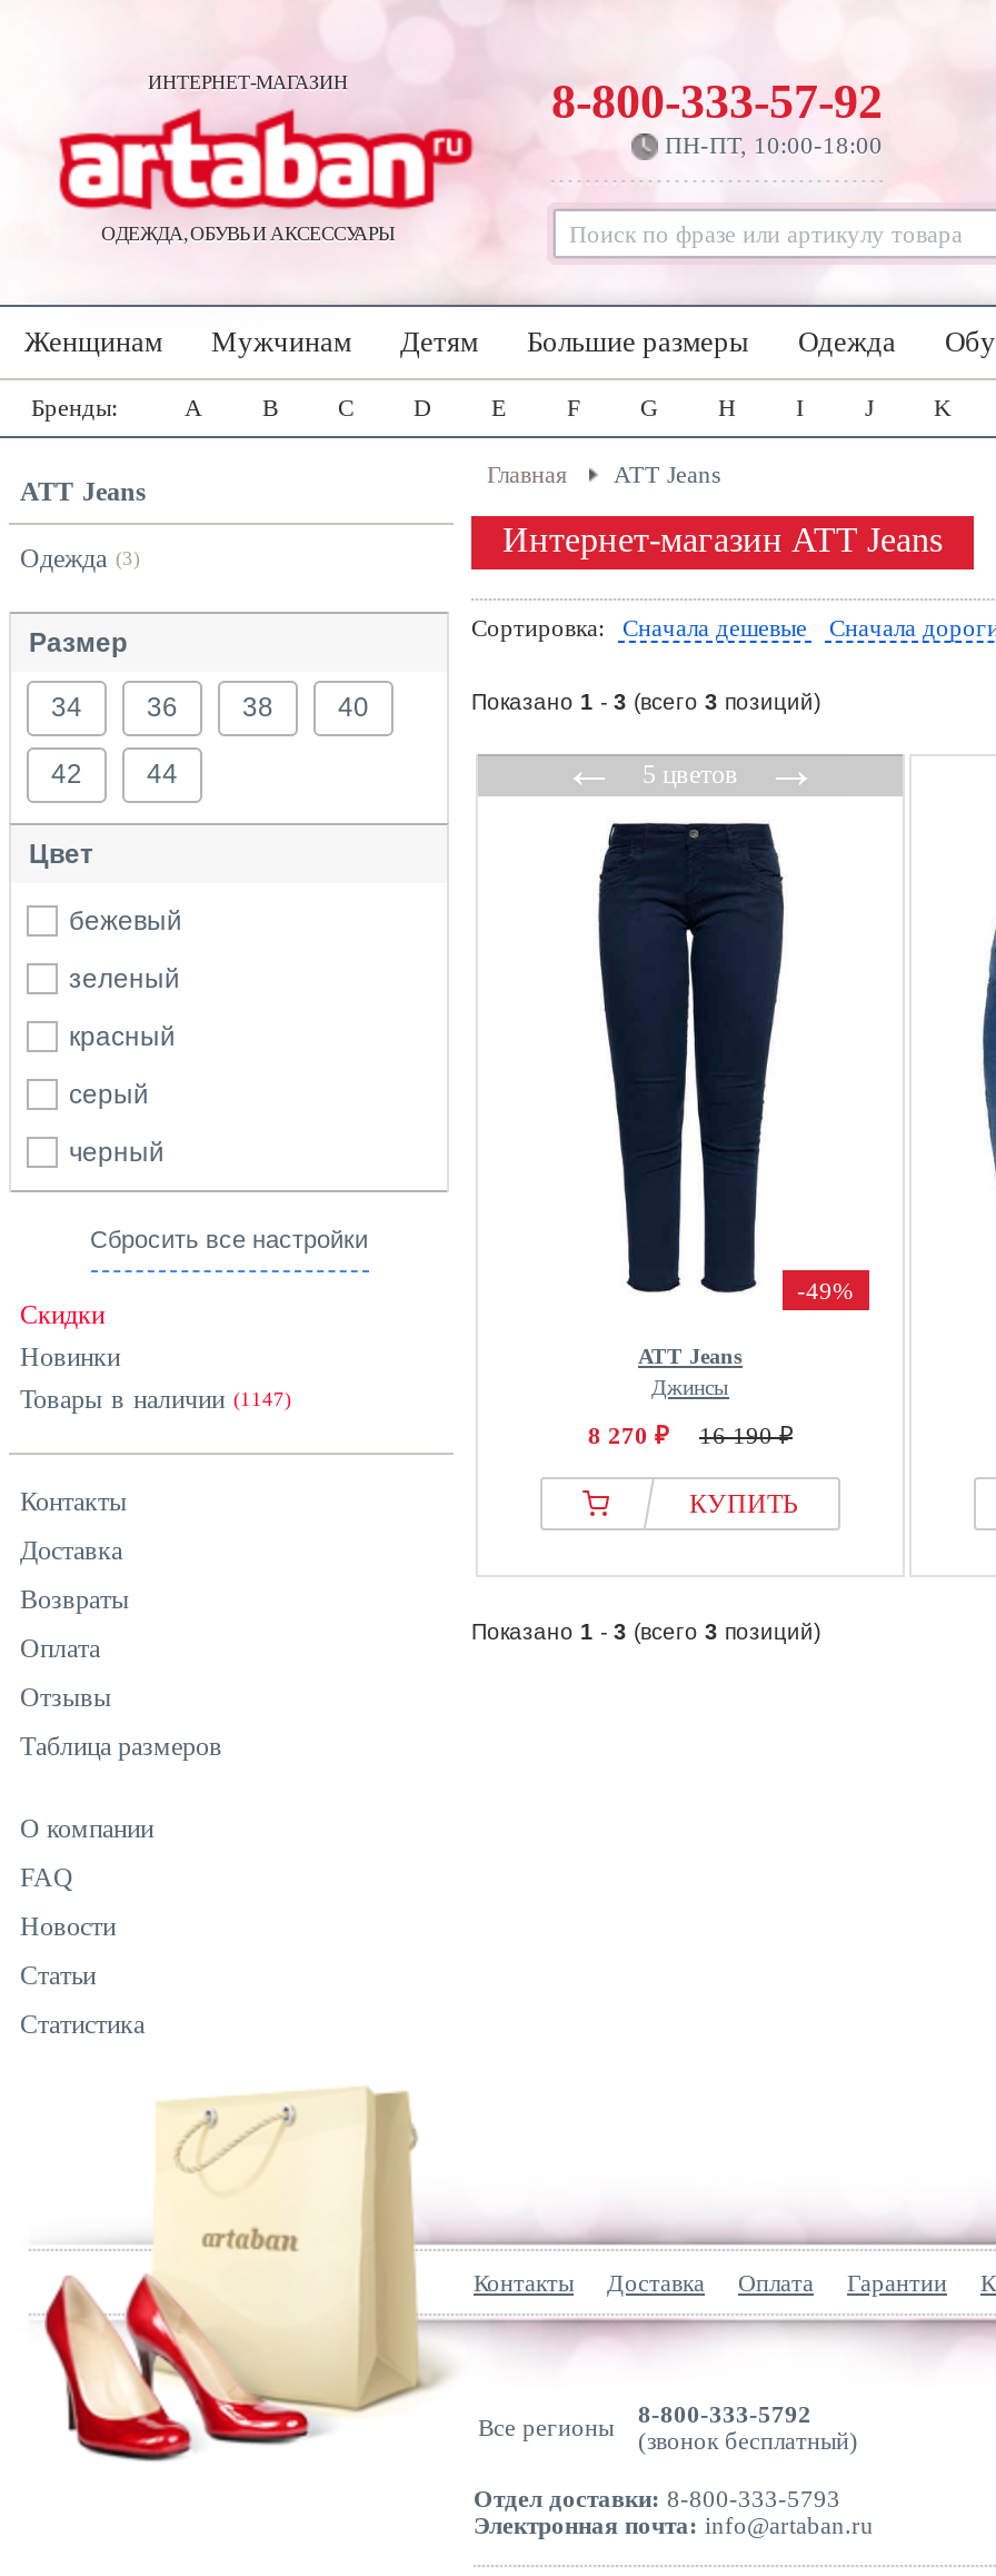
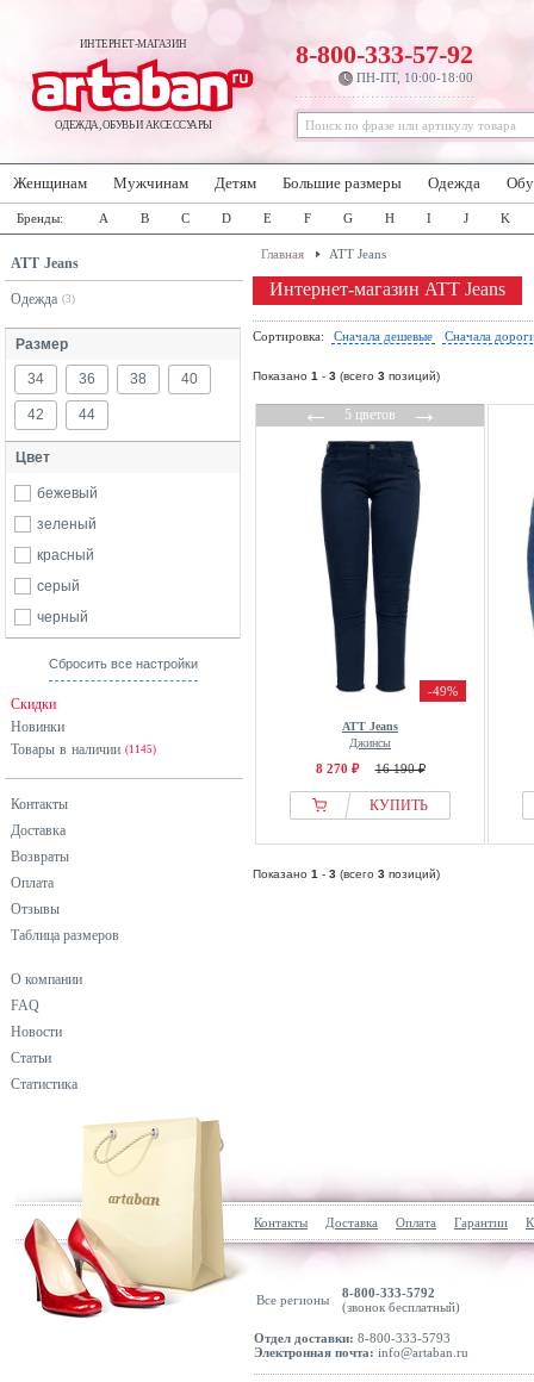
- Товары в наличии (1147)
+ Товары в наличии (1145)
